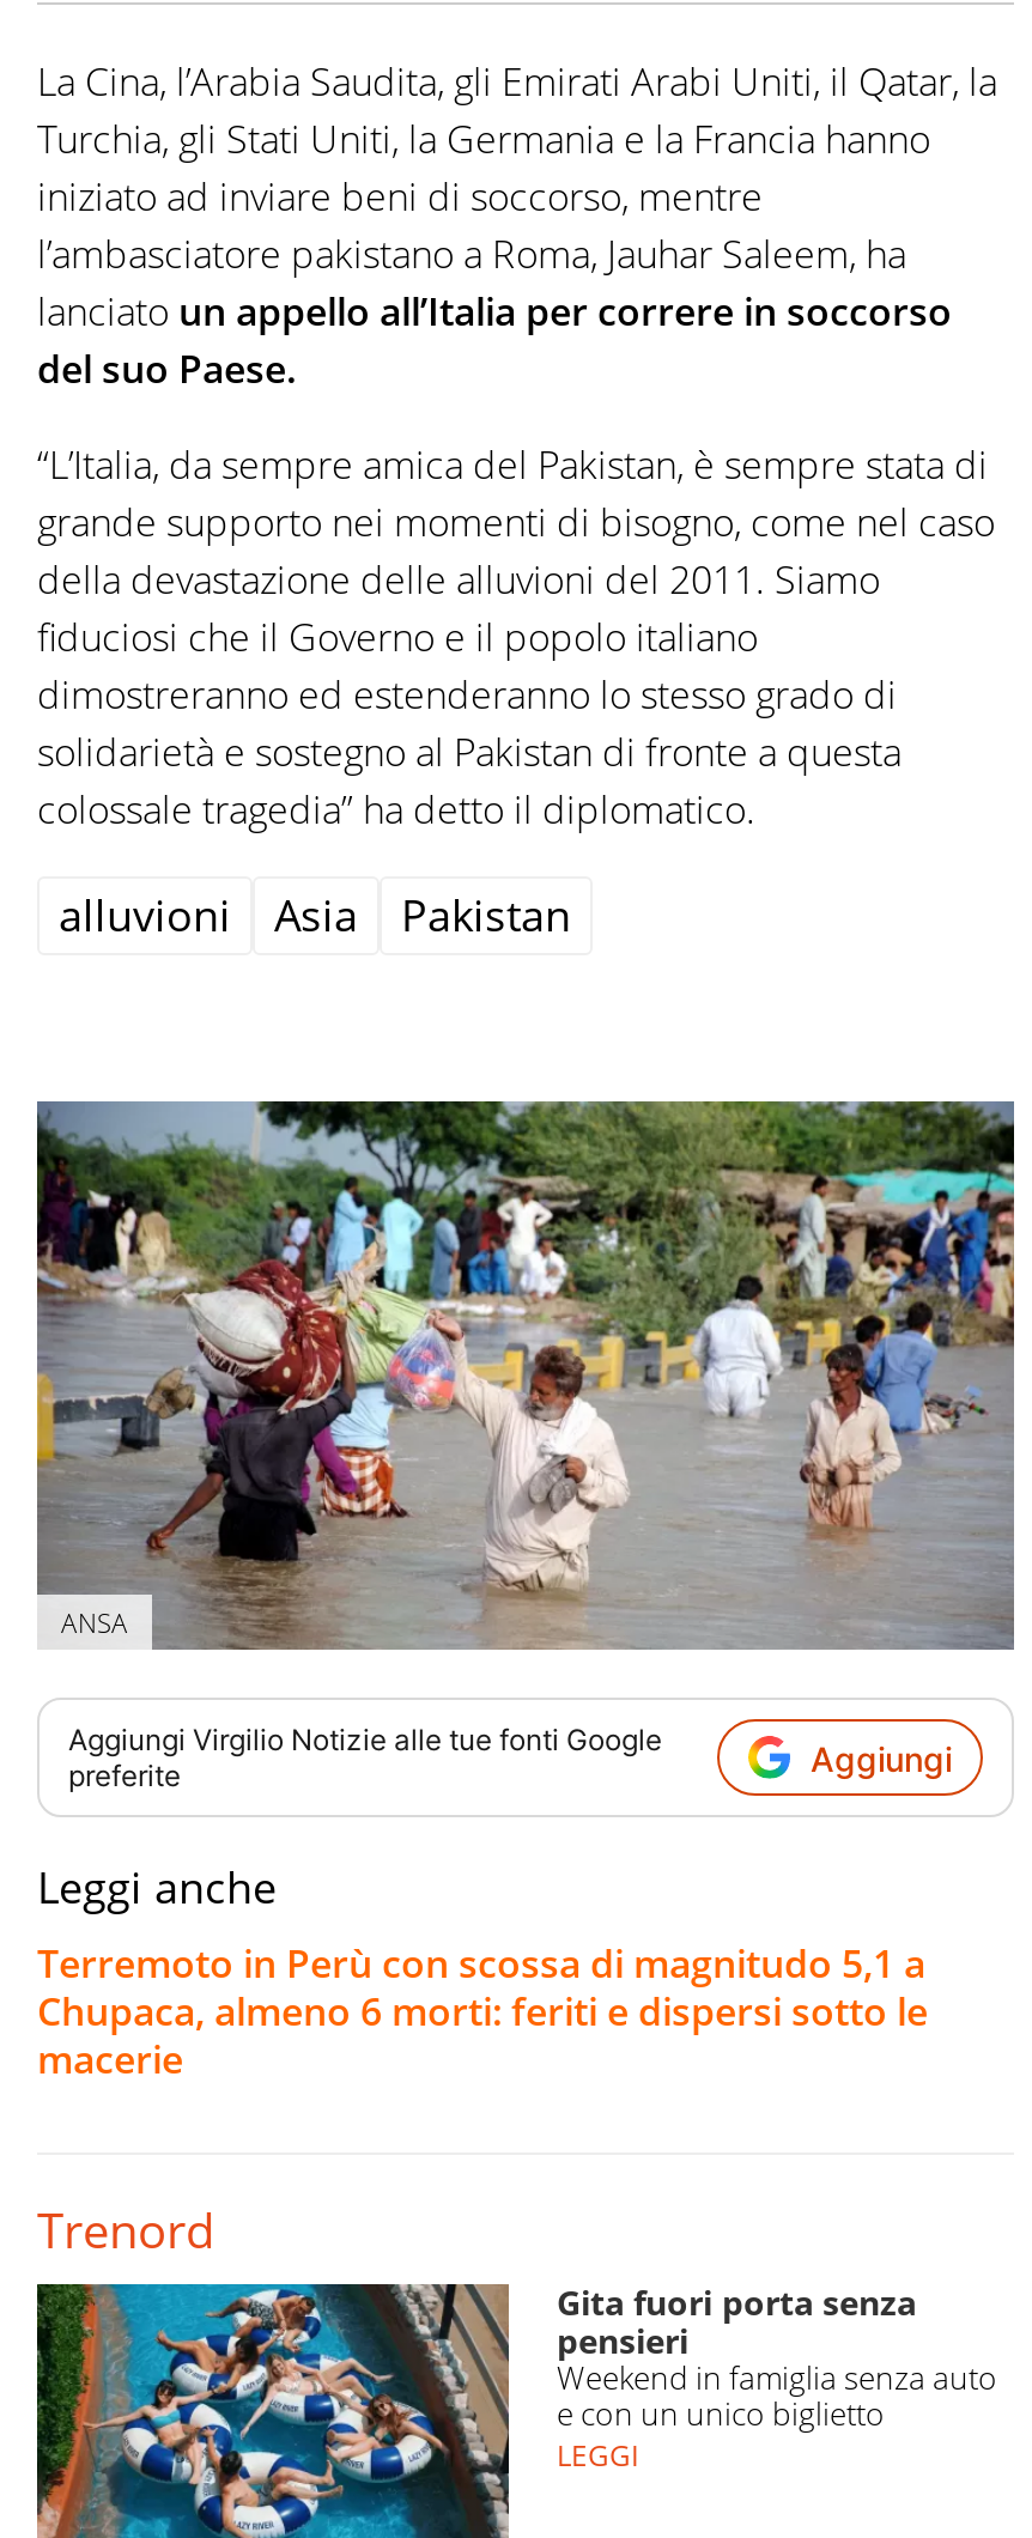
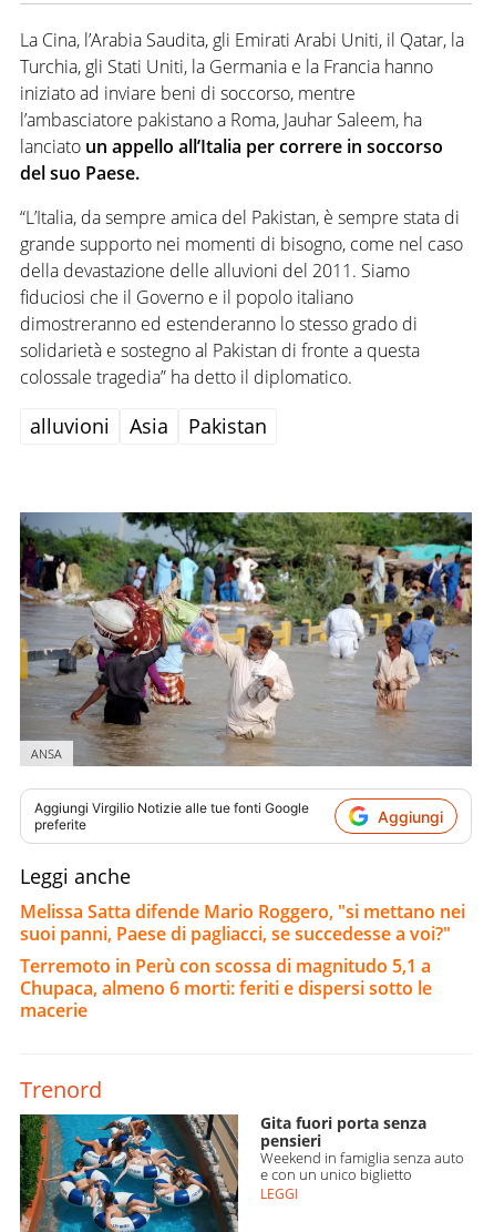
+ Melissa Satta difende Mario Roggero, "si mettano nei
+ suoi panni, Paese di pagliacci, se succedesse a voi?"
